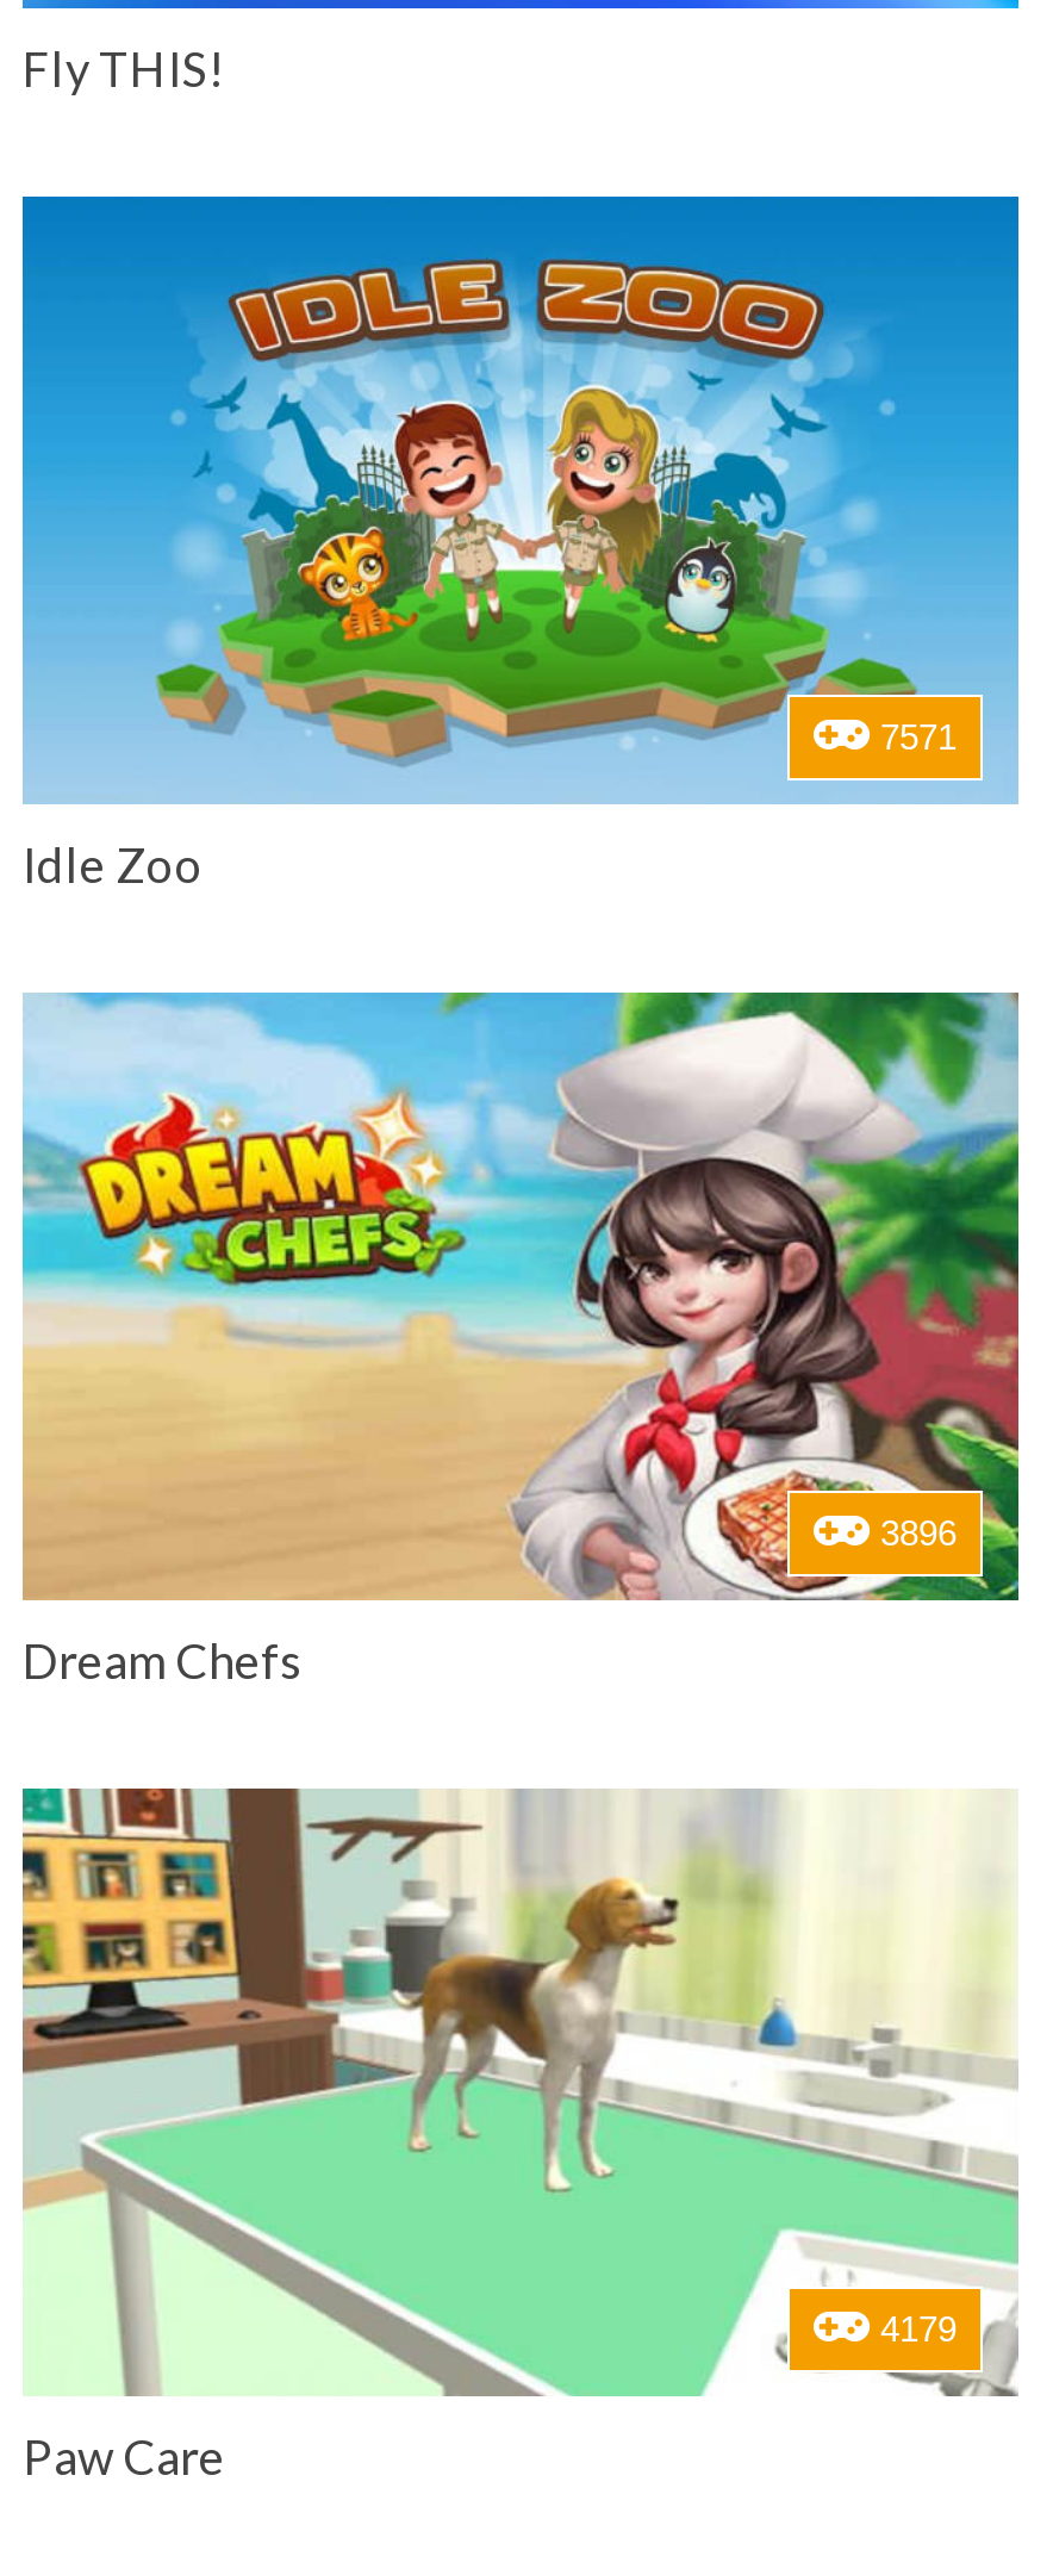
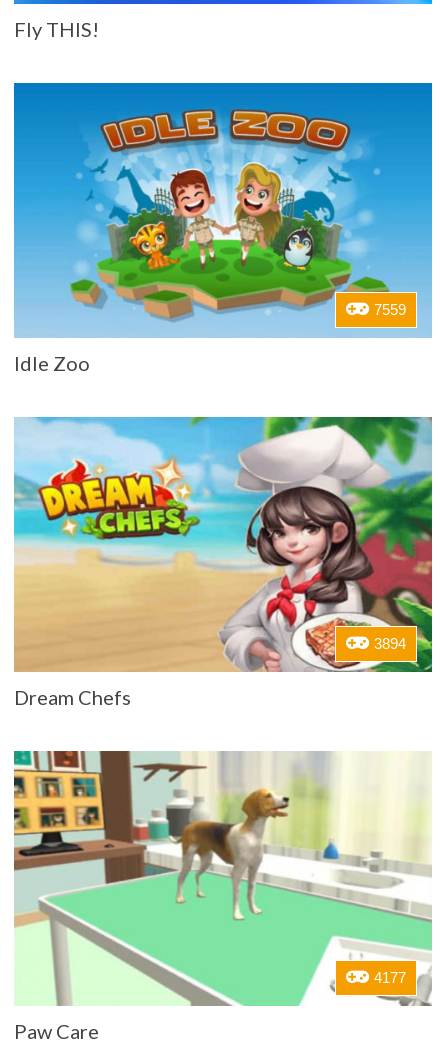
- 7571
+ 7559

- 3896
+ 3894

- 4179
+ 4177
